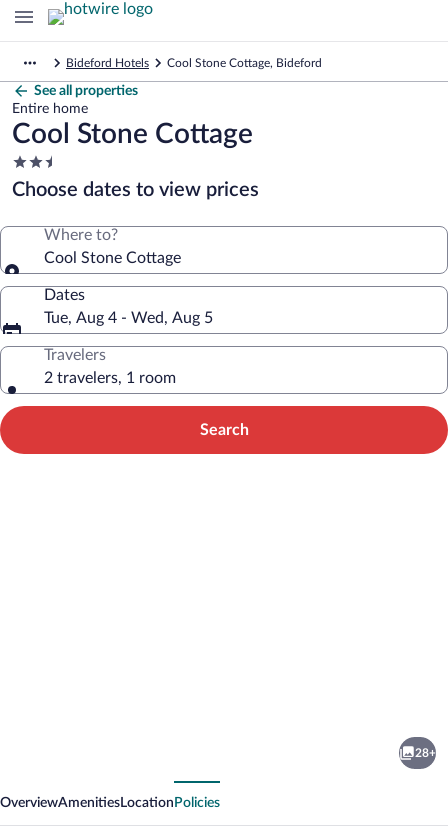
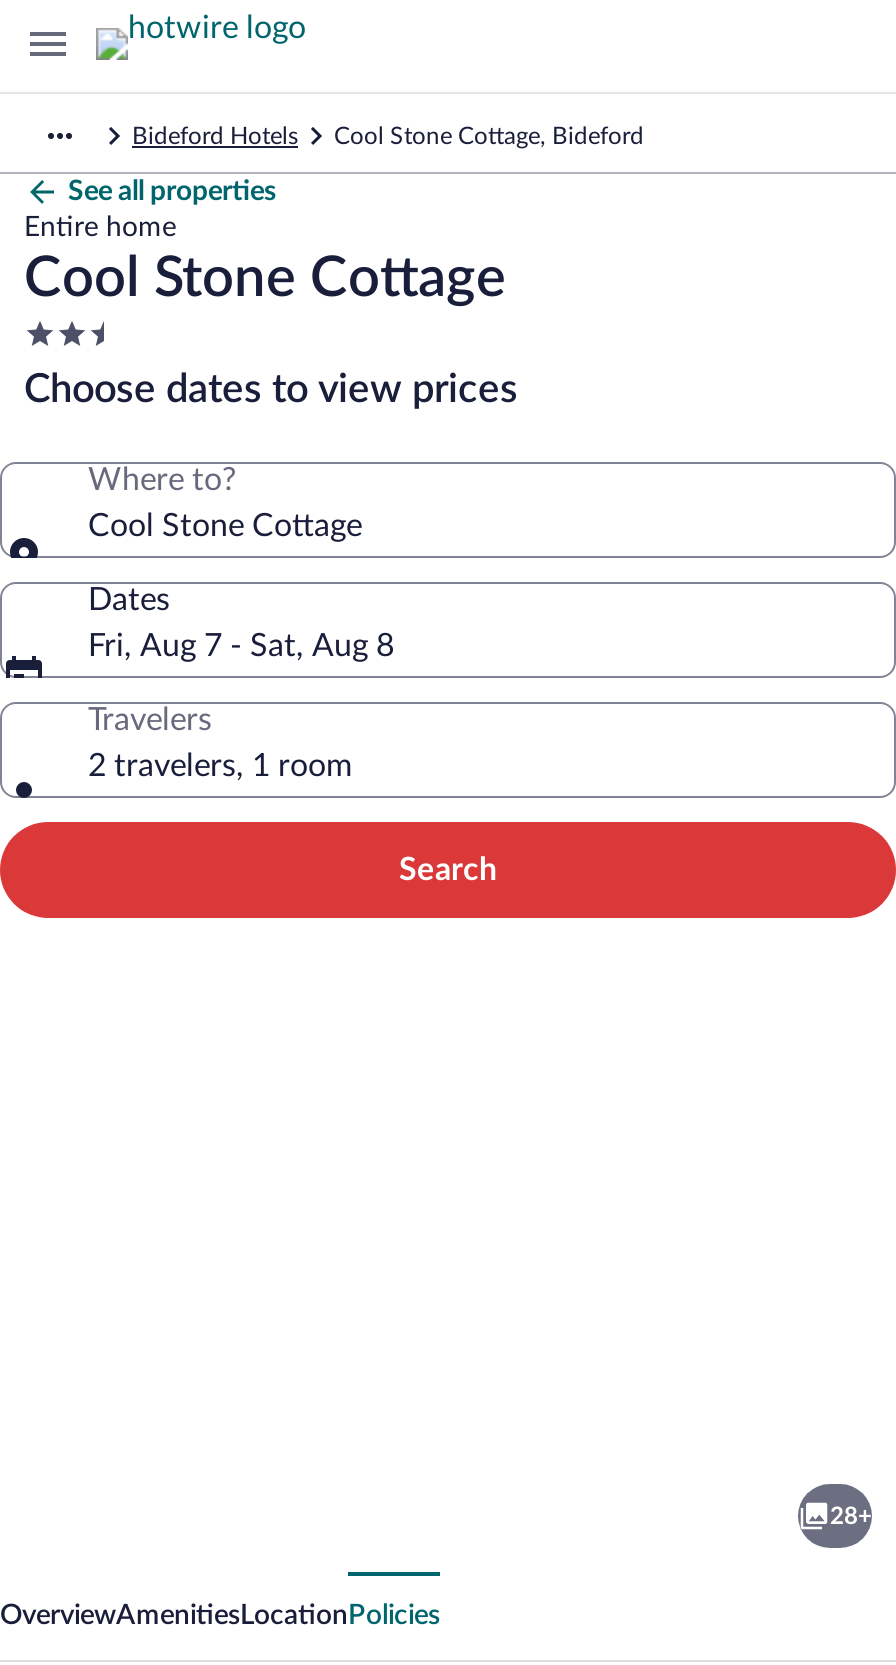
- Tue, Aug 4 - Wed, Aug 5
+ Fri, Aug 7 - Sat, Aug 8
